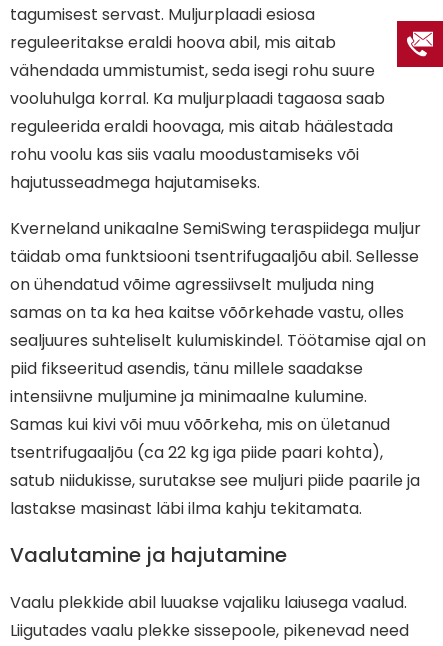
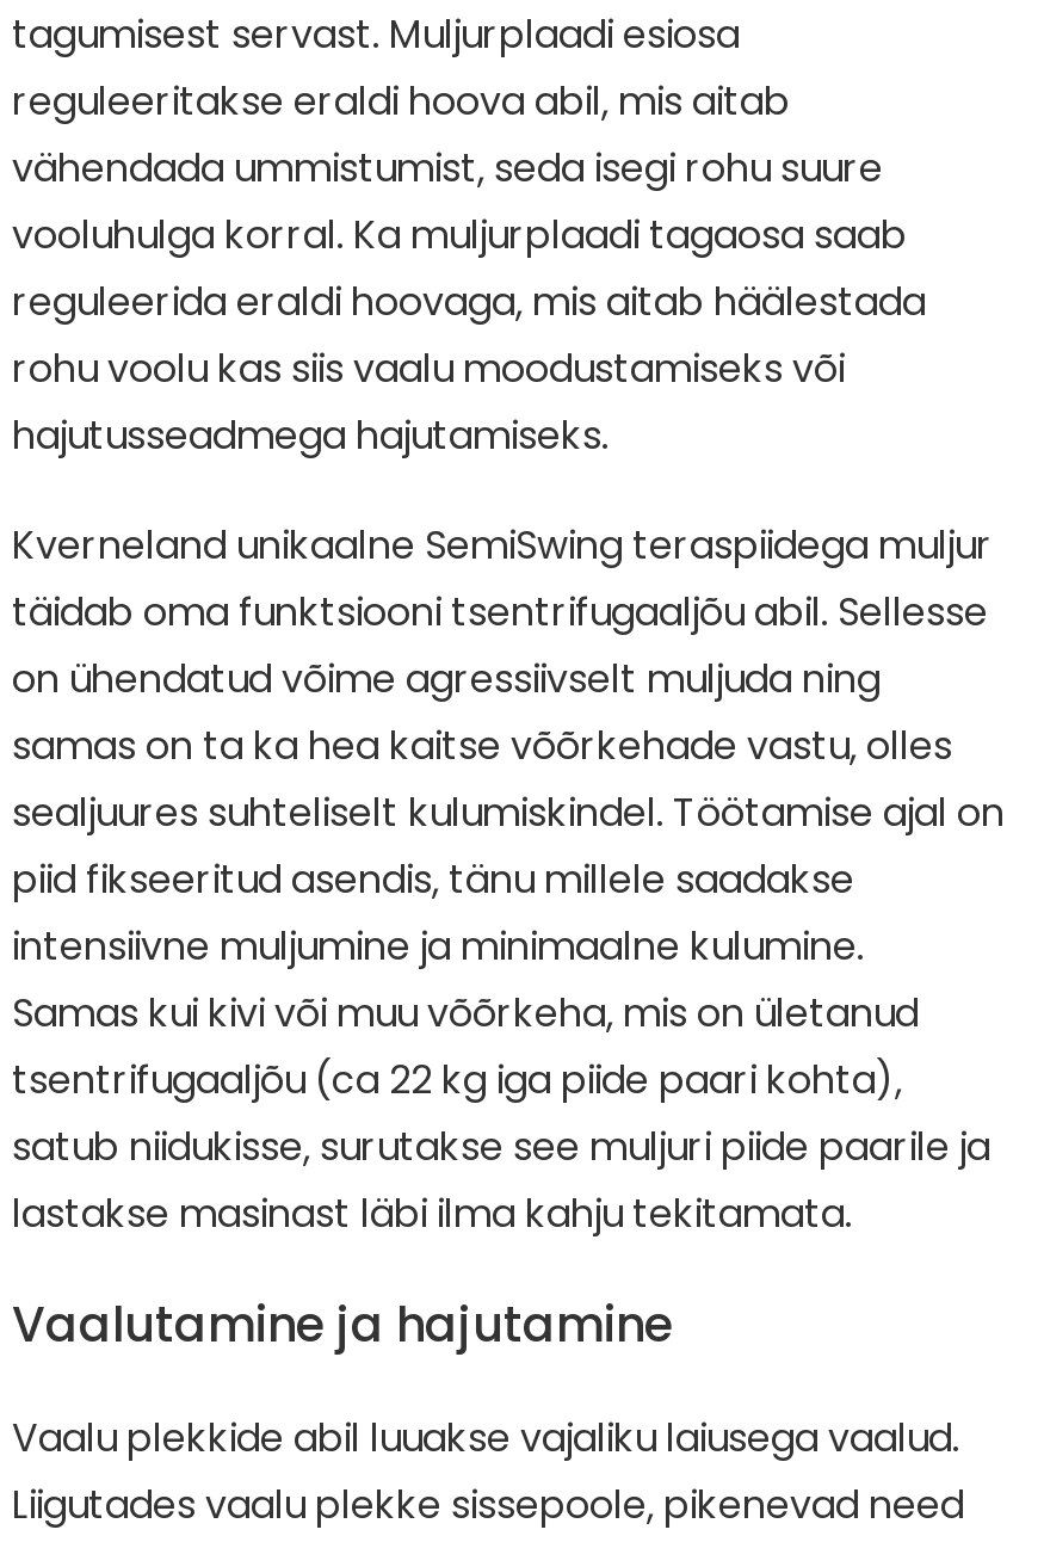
- [image]
